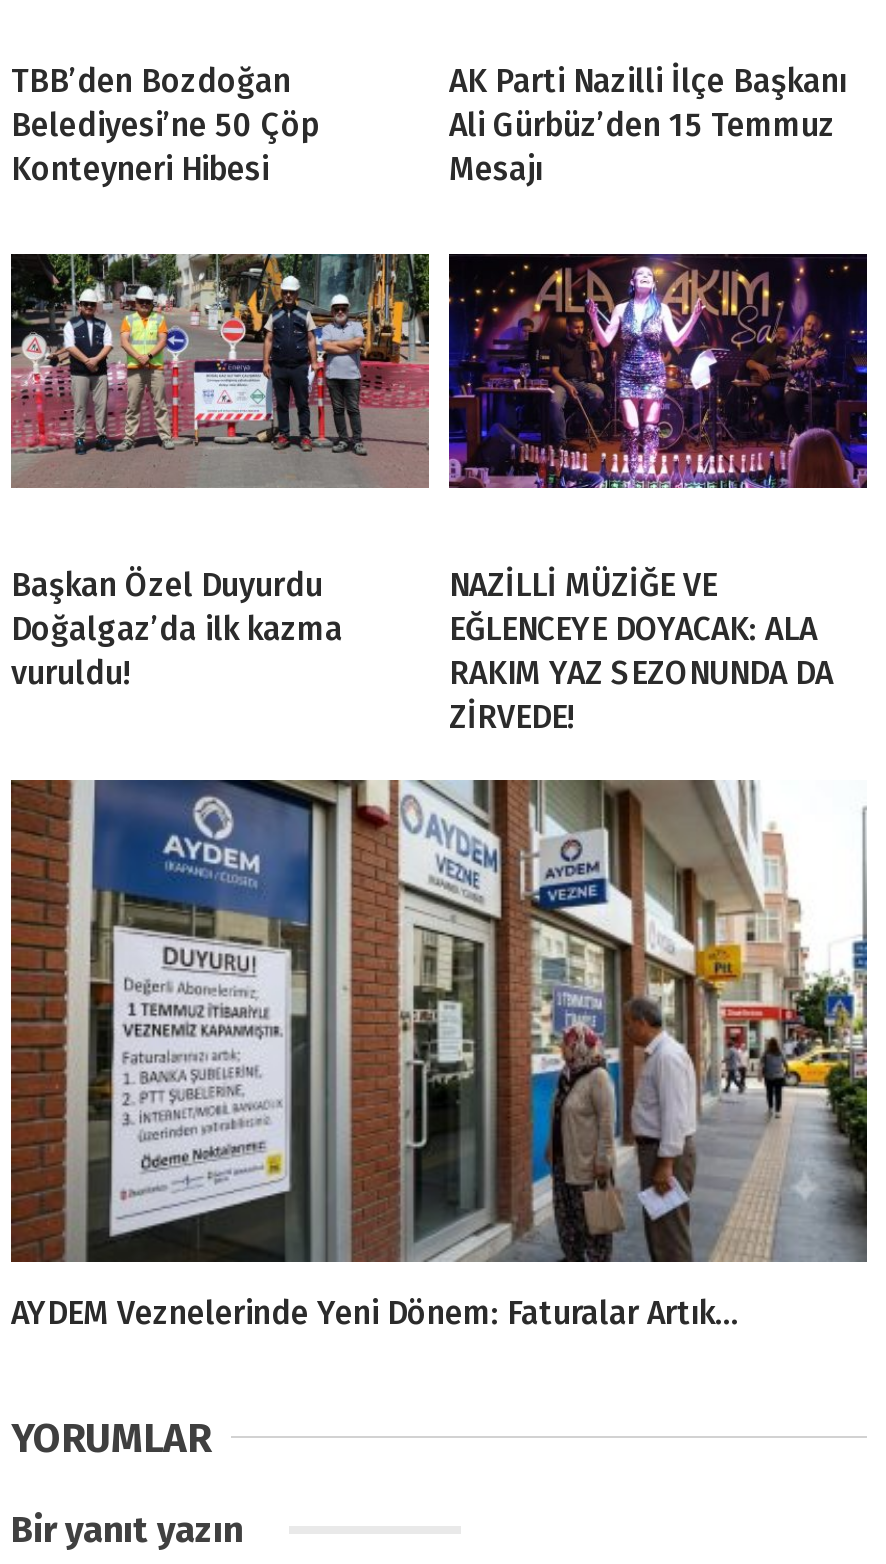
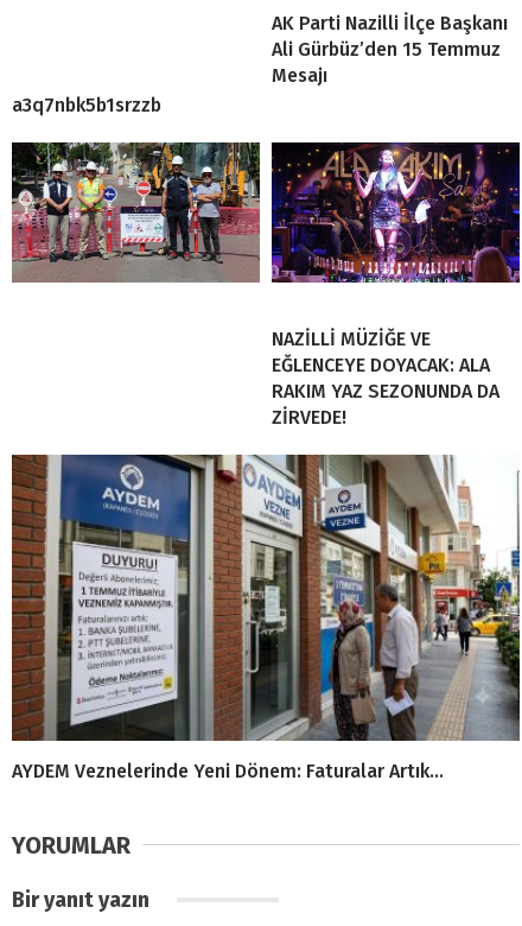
- TBB’den Bozdoğan
- Belediyesi’ne 50 Çöp
- Konteyneri Hibesi
+ a3q7nbk5b1srzzb

- Başkan Özel Duyurdu
- Doğalgaz’da ilk kazma
- vuruldu!
